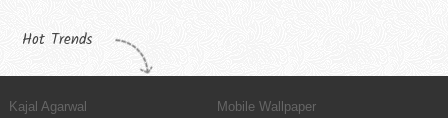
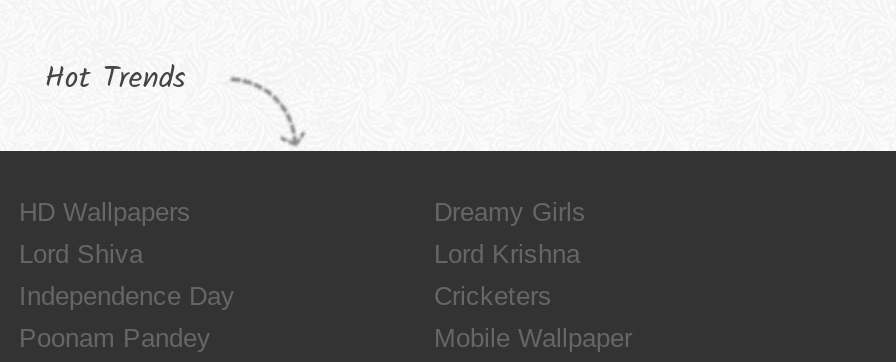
- Kajal Agarwal
+ HD Wallpapers
+ Dreamy Girls
+ Lord Shiva
+ Lord Krishna
+ Independence Day
+ Cricketers
+ Poonam Pandey
